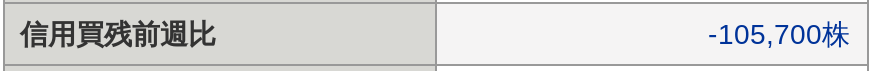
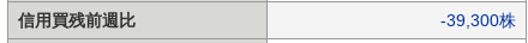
- -105,700株
+ -39,300株
